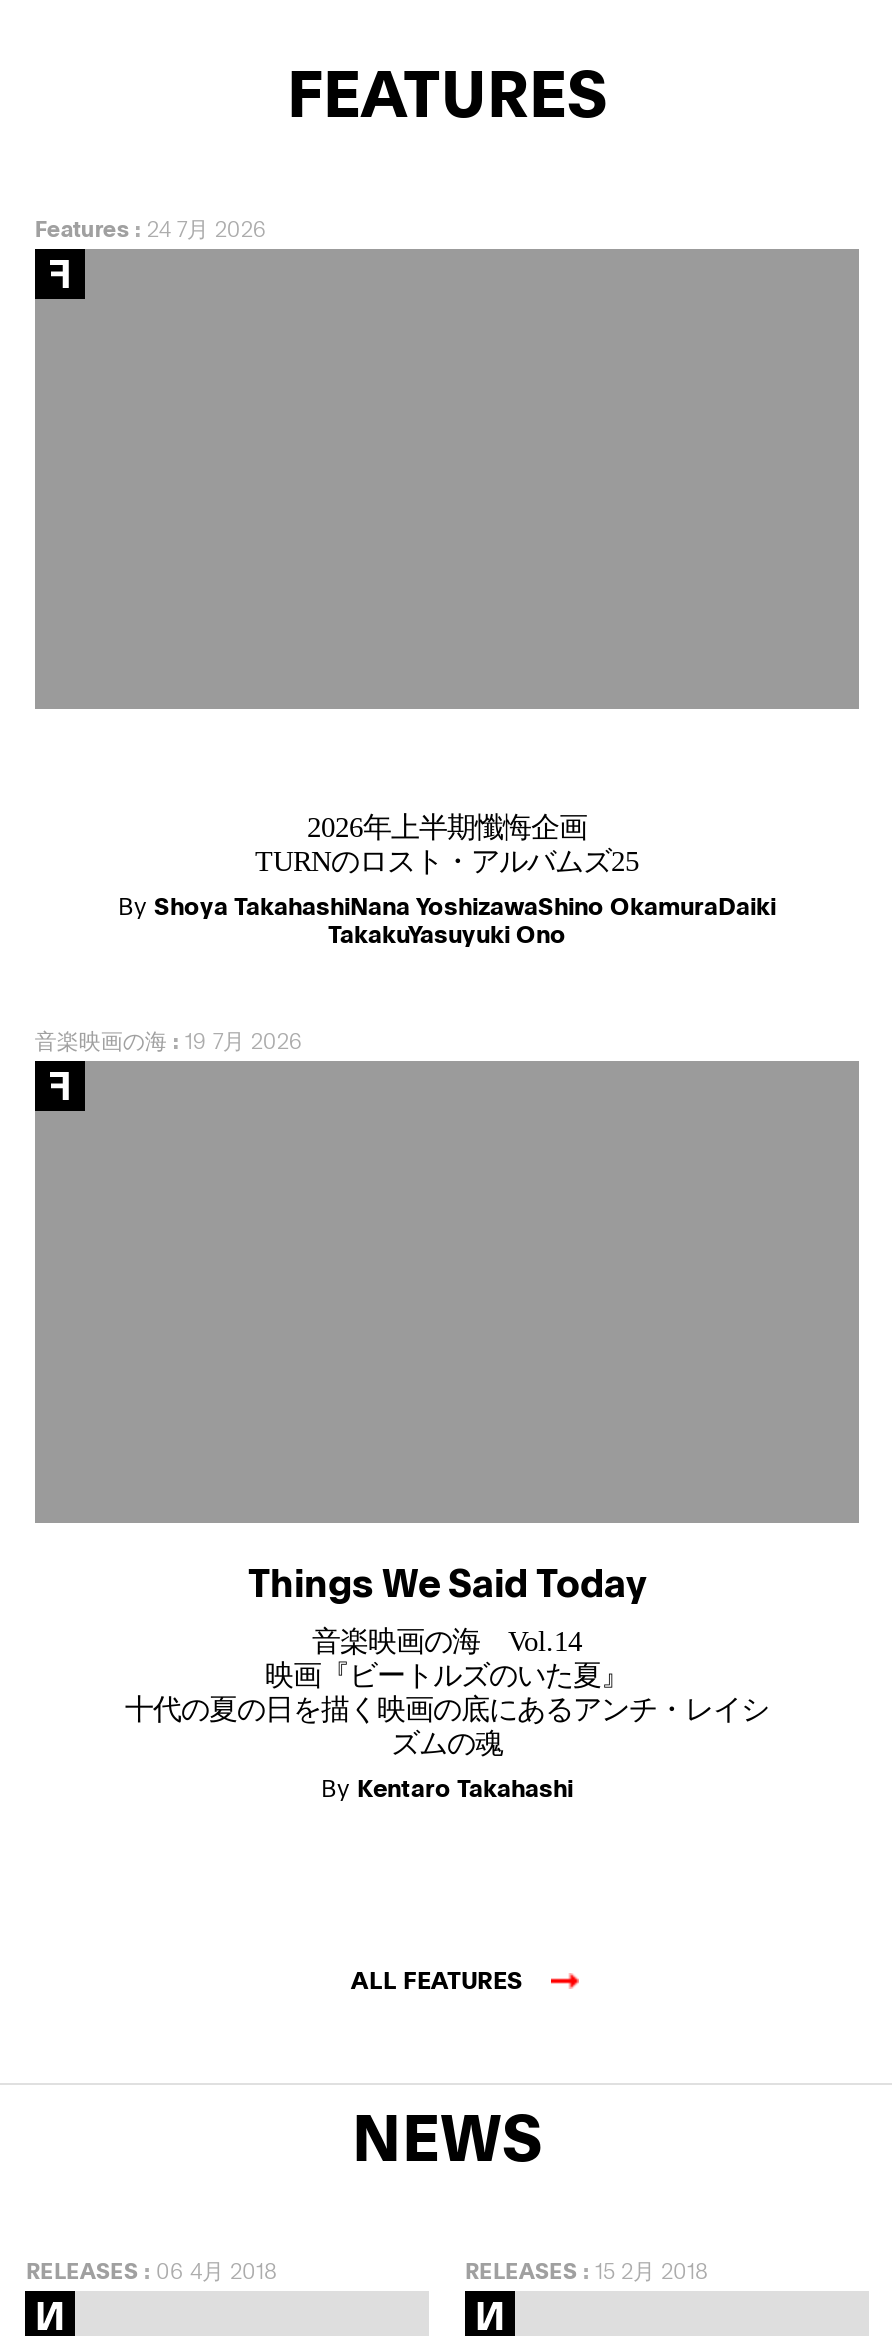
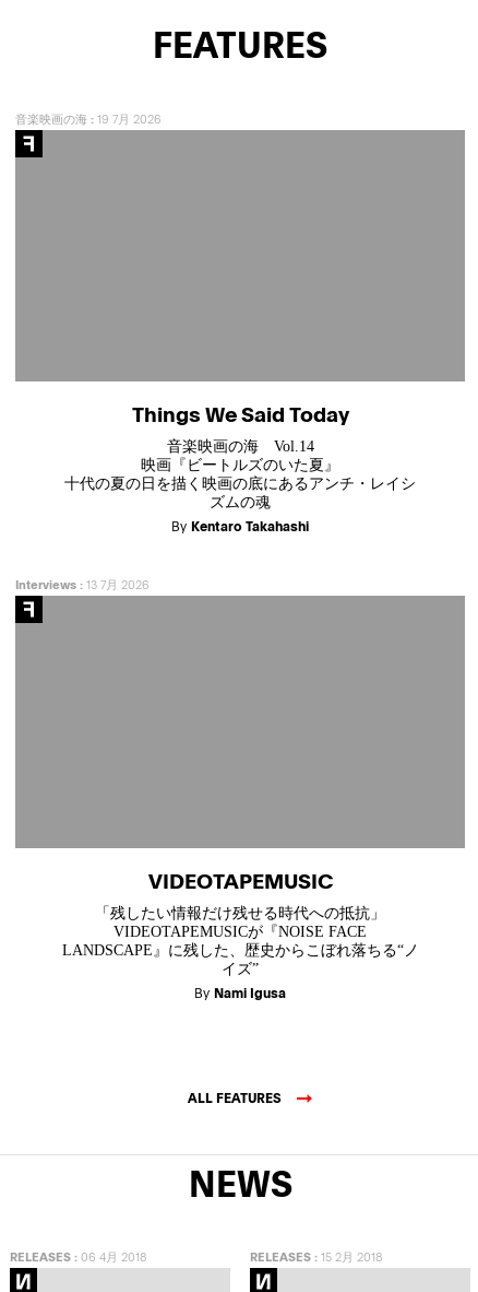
- Features: 24 7月 2026

- 2026年上半期懺悔企画
- TURNのロスト・アルバムズ25
- By Shoya TakahashiNana YoshizawaShino OkamuraDaiki
- TakakuYasuyuki Ono

moved up: 音楽映画の海: 19 7月 2026 | Things We Said Today | 音楽映画の海 Vol.14 | 映画『ビートルズのいた夏』 | 十代の夏の日を描く映画の底にあるアンチ・レイシ | ズムの魂 | By Kentaro Takahashi

+ Interviews: 13 7月 2026

+ VIDEOTAPEMUSIC
+ 「残したい情報だけ残せる時代への抵抗」
+ VIDEOTAPEMUSICが『NOISE FACE
+ LANDSCAPE』に残した、歴史からこぼれ落ちる“ノ
+ イズ”
+ By Nami Igusa
